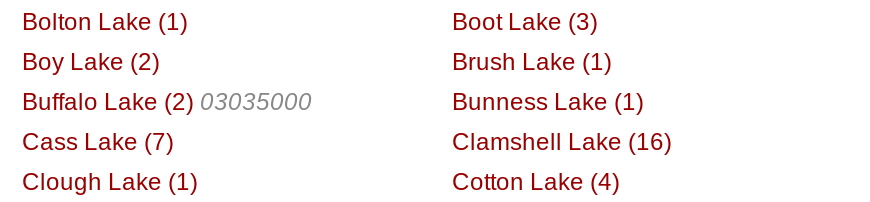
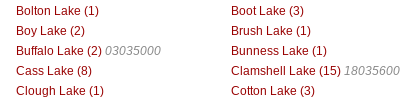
- Cass Lake (7)
- Clamshell Lake (16)
+ Cass Lake (8)
+ Clamshell Lake (15) 18035600

- Cotton Lake (4)
+ Cotton Lake (3)
